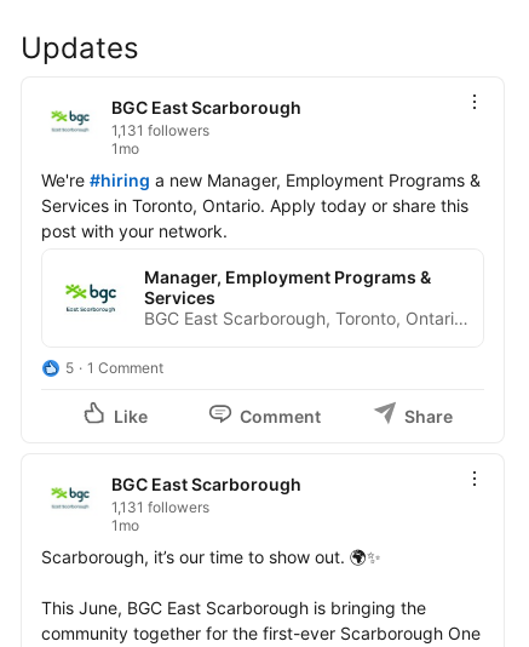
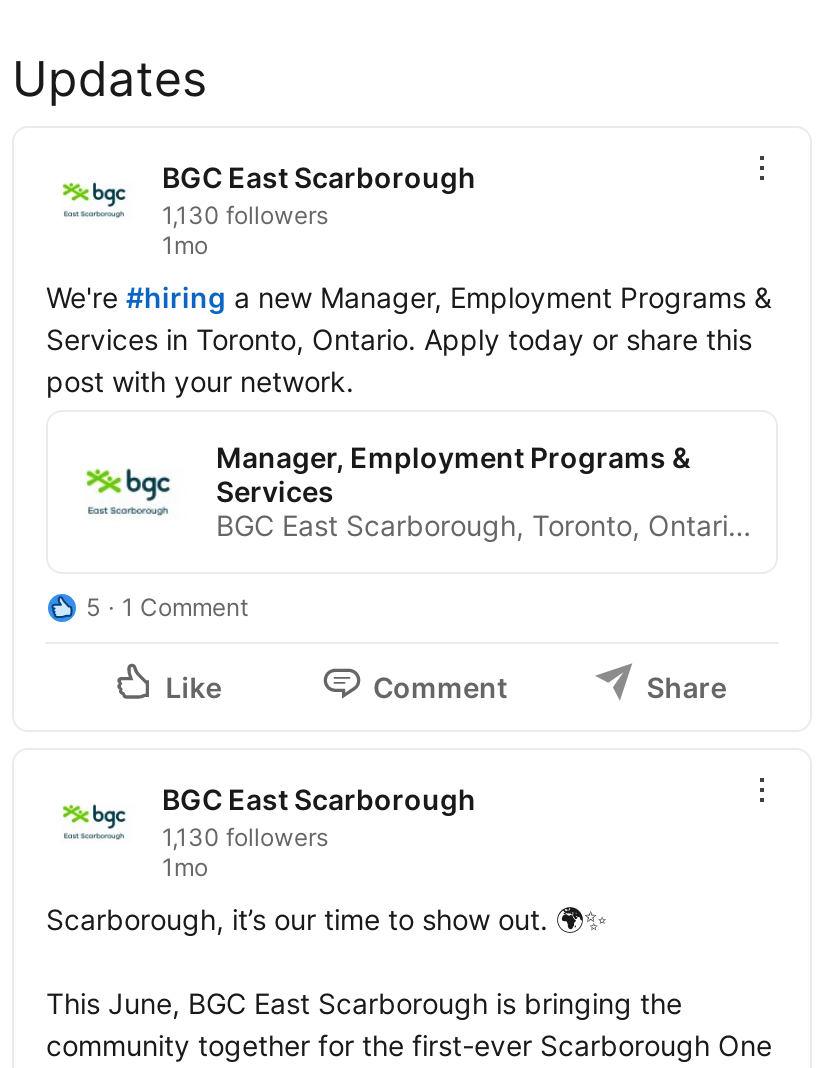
- 1,131 followers
+ 1,130 followers

- 1,131 followers
+ 1,130 followers
